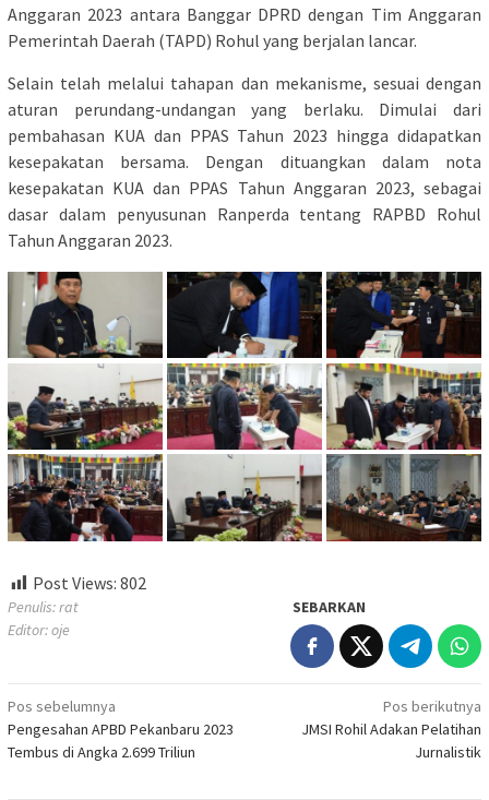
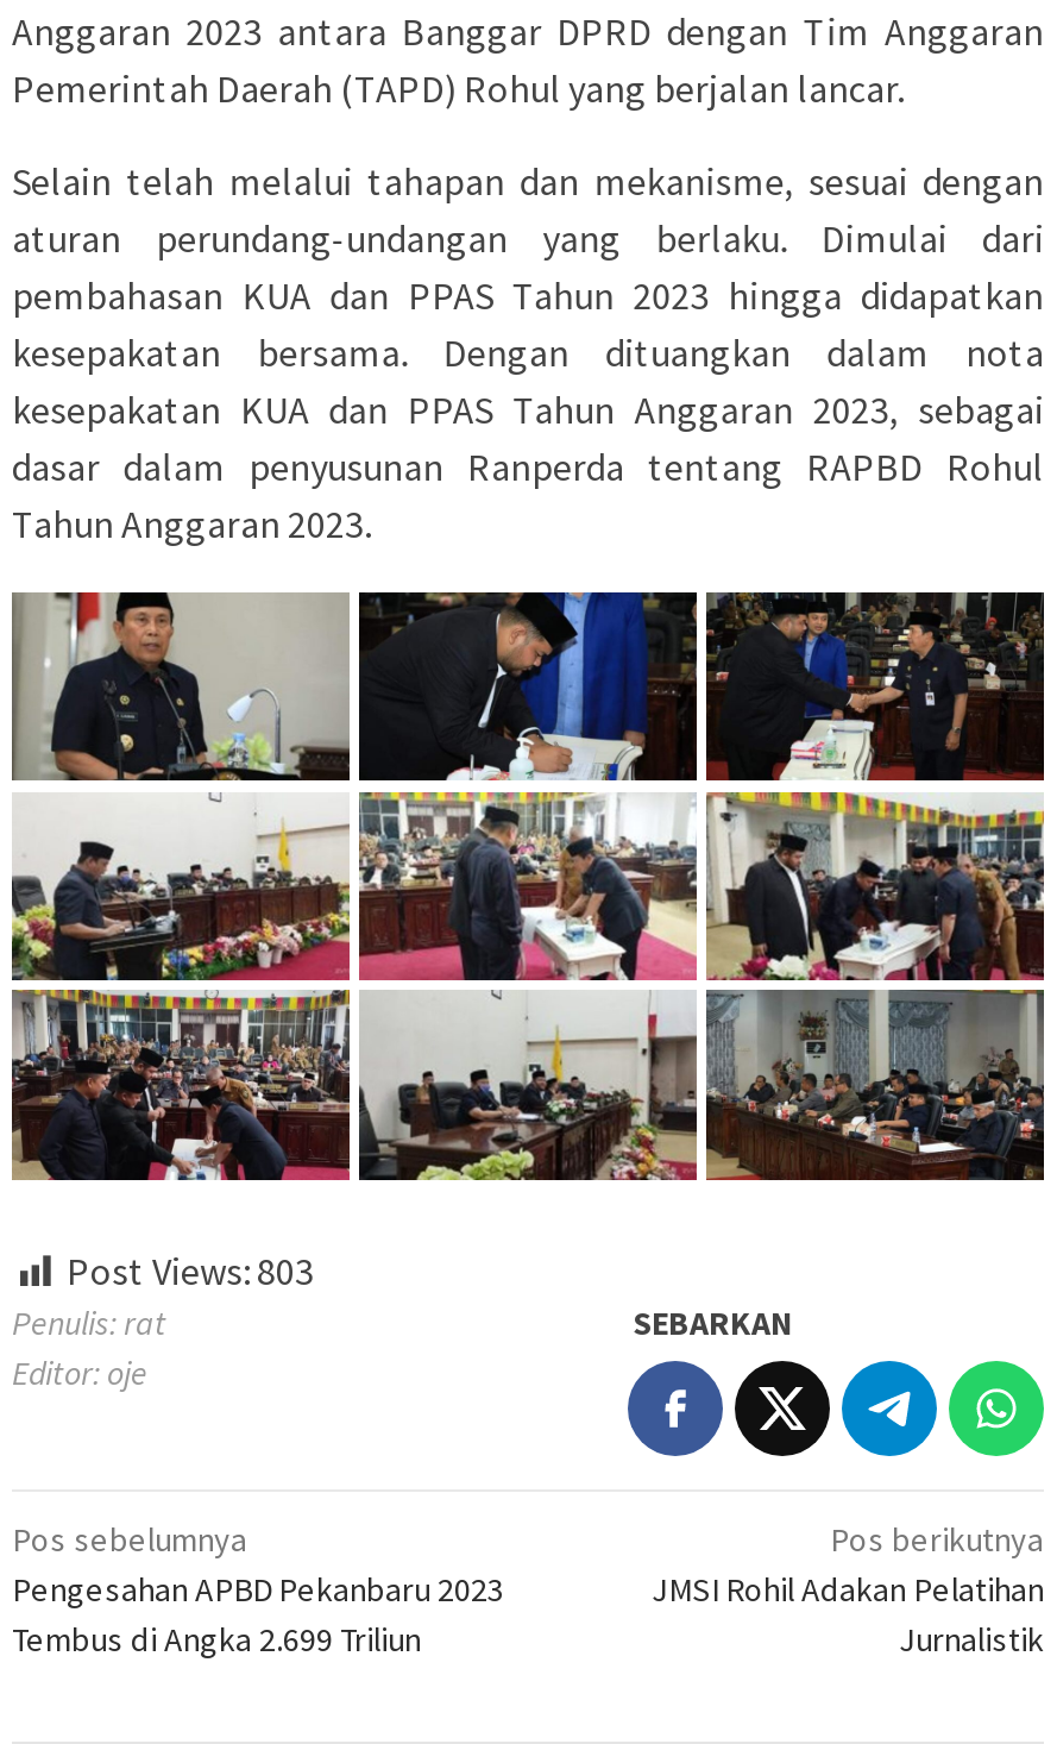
- Post Views: 802
+ Post Views: 803
